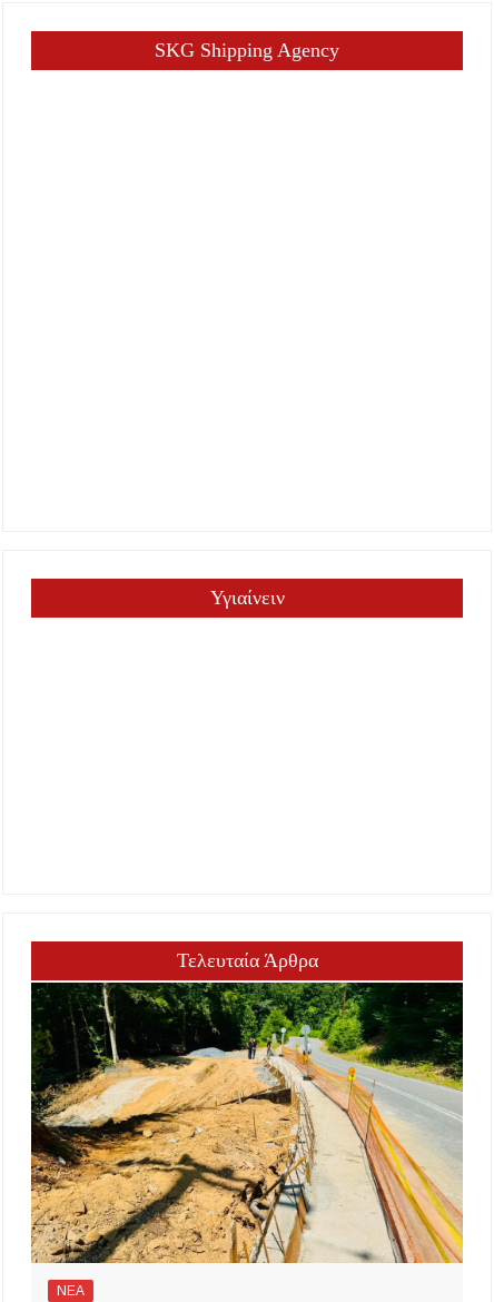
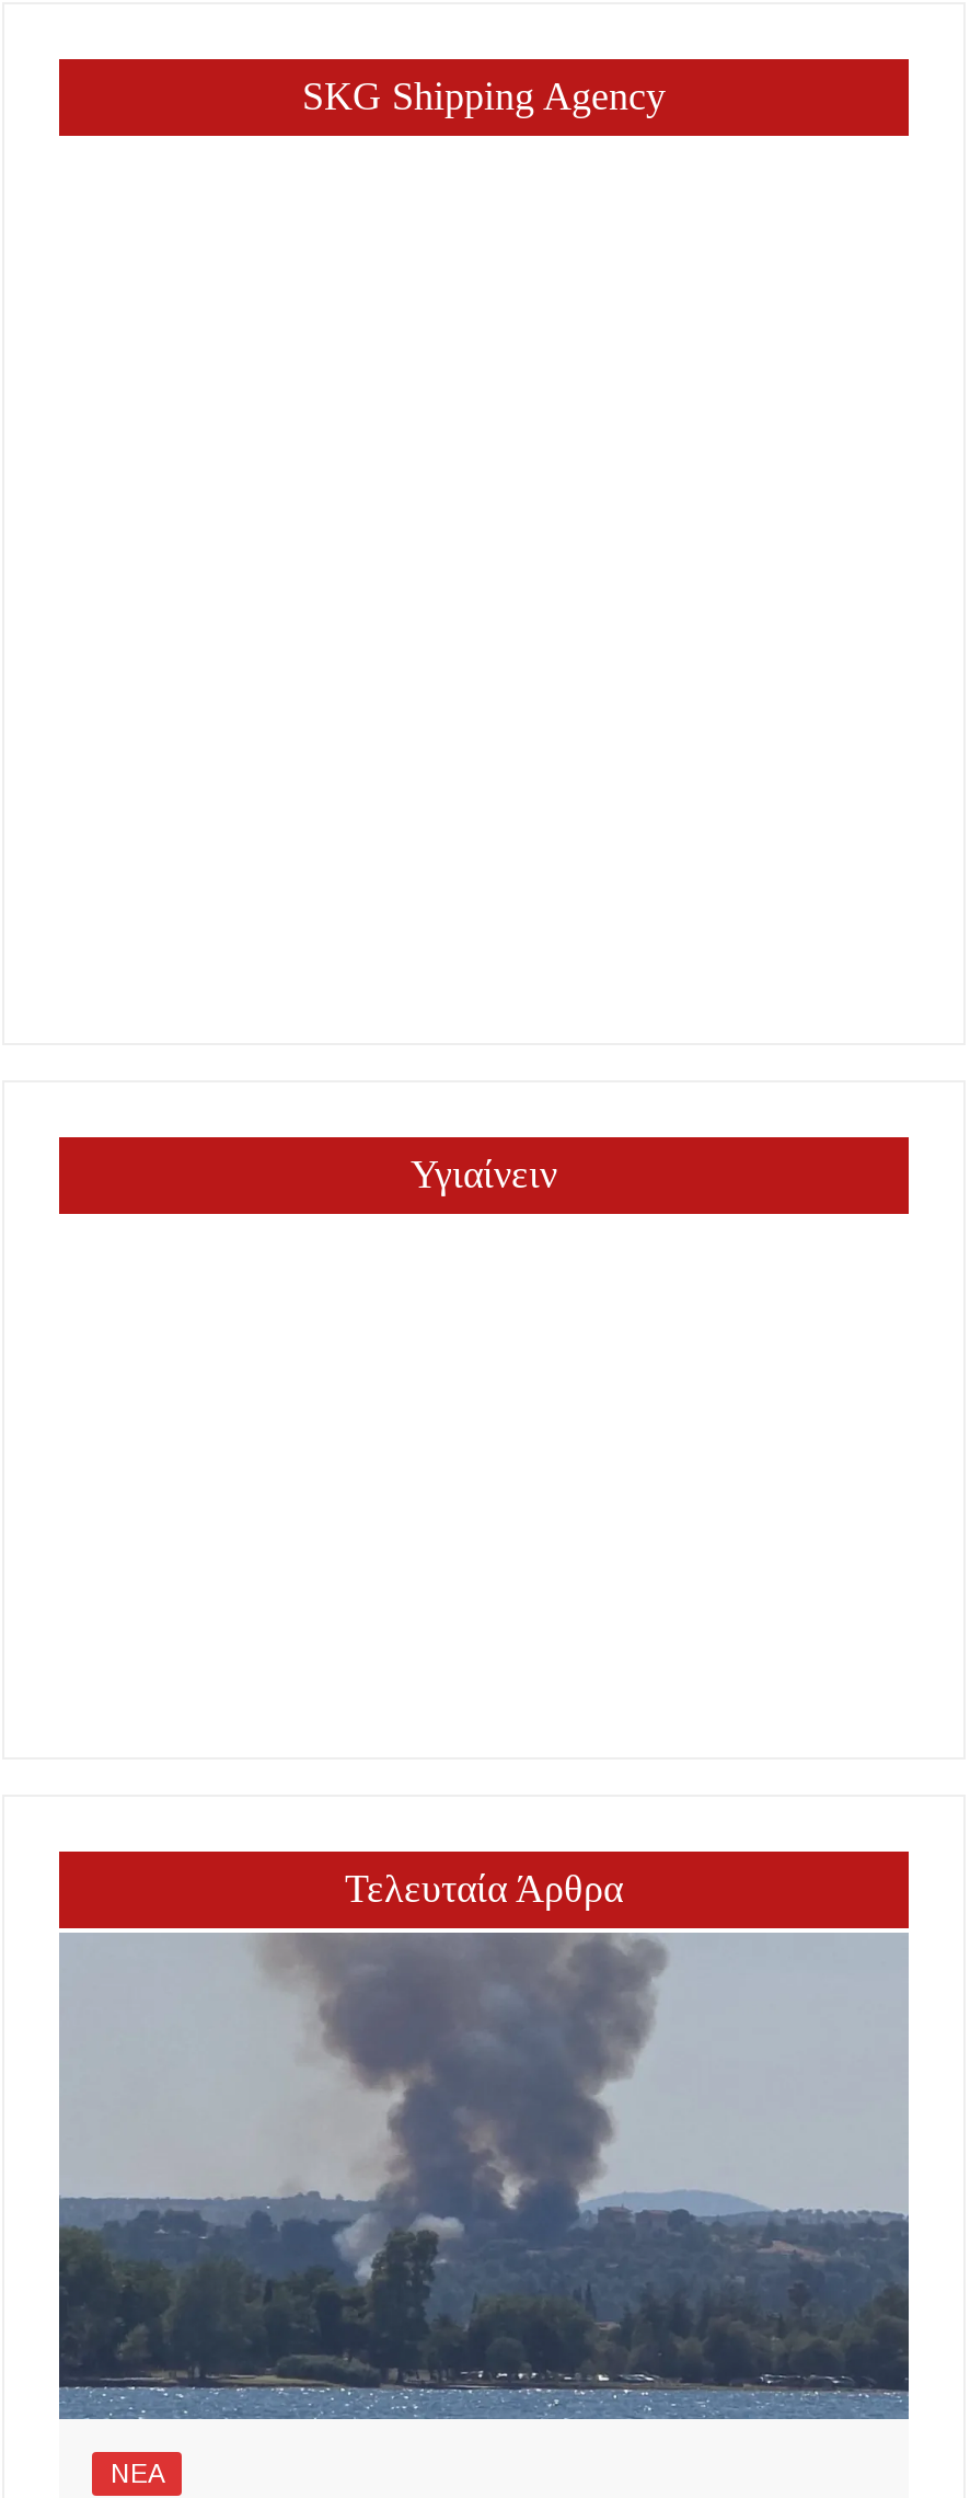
- [image]
+ [image]
